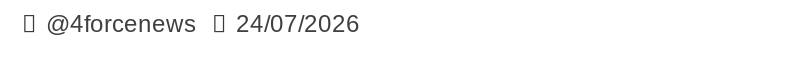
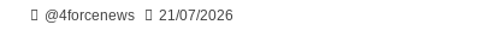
- @4forcenews 24/07/2026
+ @4forcenews 21/07/2026
